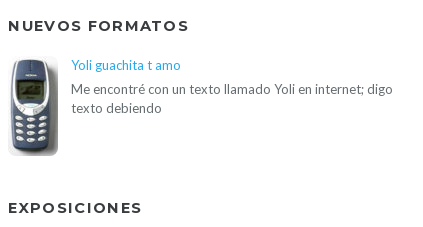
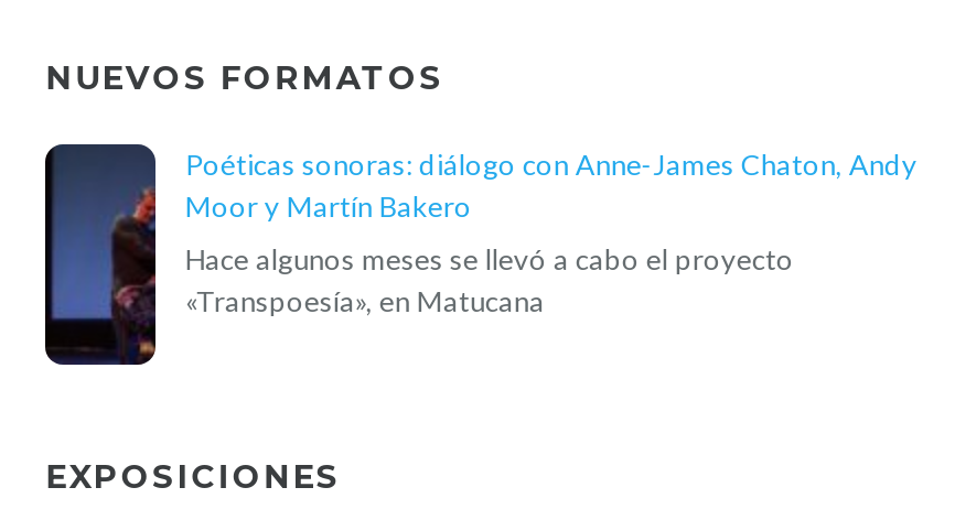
- [image]
- Yoli guachita t amo
+ [image]
+ Poéticas sonoras: diálogo con Anne-James Chaton, Andy
+ Moor y Martín Bakero

- Me encontré con un texto llamado Yoli en internet; digo
- texto debiendo
+ Hace algunos meses se llevó a cabo el proyecto
+ «Transpoesía», en Matucana
